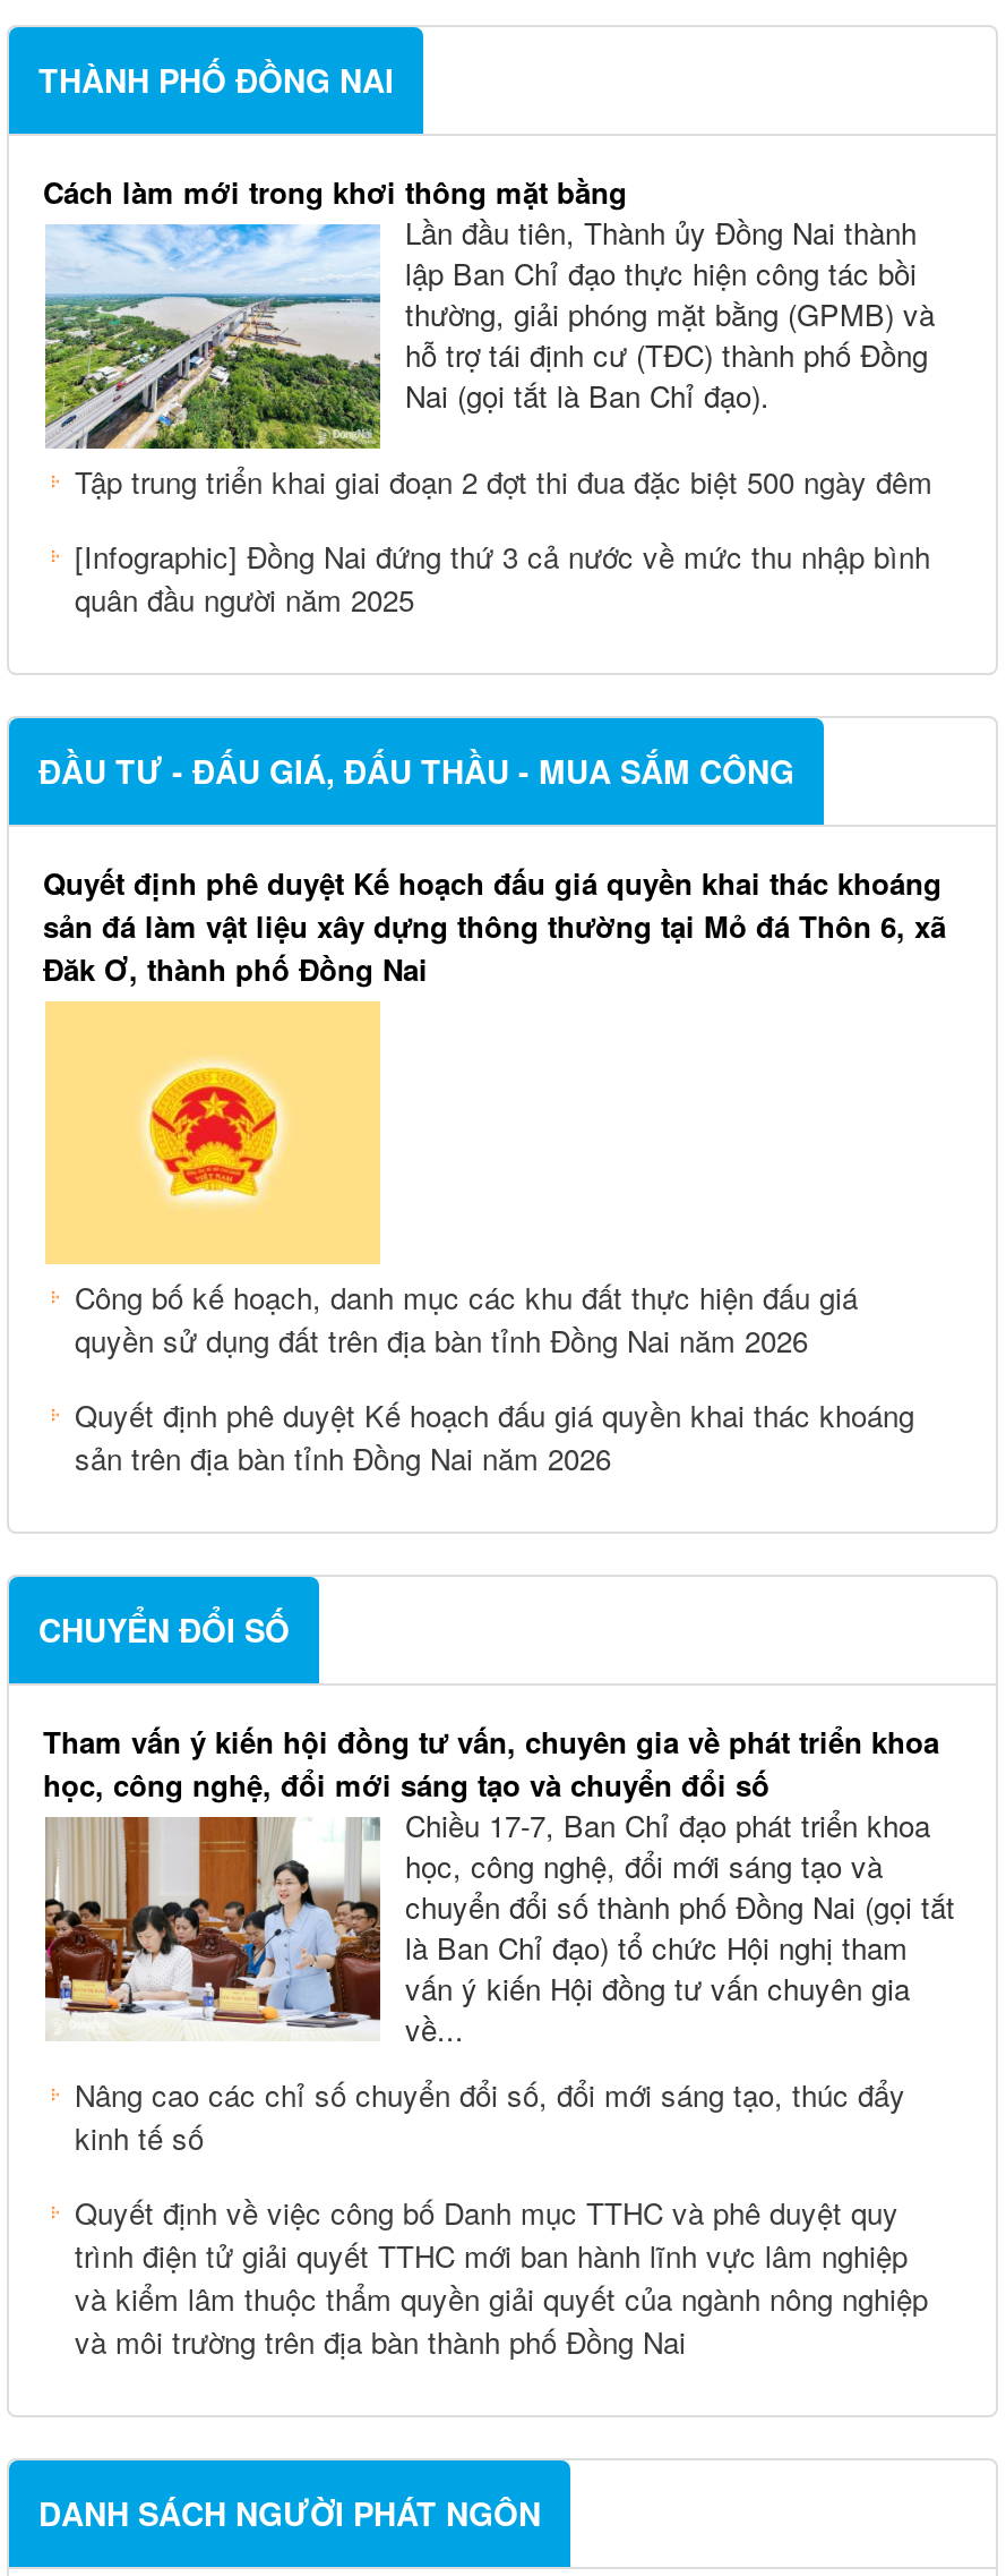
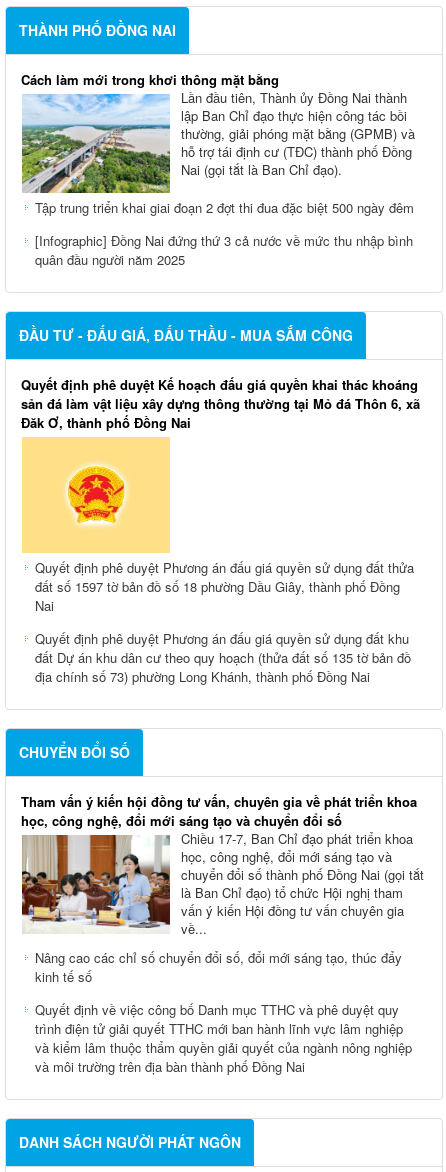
- Công bố kế hoạch, danh mục các khu đất thực hiện đấu giá
- quyền sử dụng đất trên địa bàn tỉnh Đồng Nai năm 2026
+ Quyết định phê duyệt Phương án đấu giá quyền sử dụng đất thửa
+ đất số 1597 tờ bản đồ số 18 phường Dầu Giây, thành phố Đồng
+ Nai

- Quyết định phê duyệt Kế hoạch đấu giá quyền khai thác khoáng
- sản trên địa bàn tỉnh Đồng Nai năm 2026
+ Quyết định phê duyệt Phương án đấu giá quyền sử dụng đất khu
+ đất Dự án khu dân cư theo quy hoạch (thửa đất số 135 tờ bản đồ
+ địa chính số 73) phường Long Khánh, thành phố Đồng Nai
